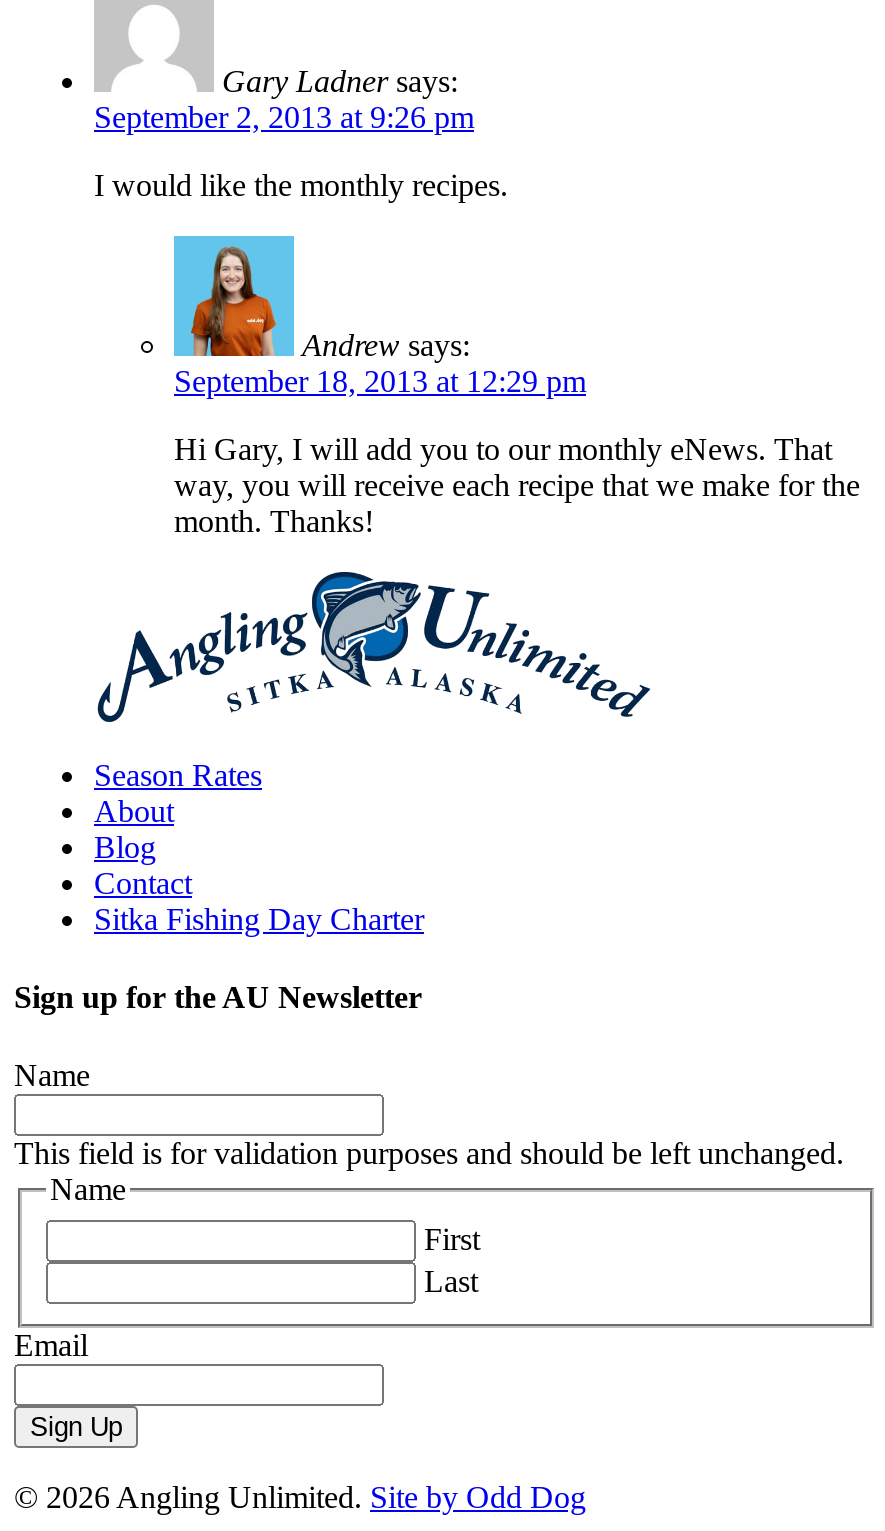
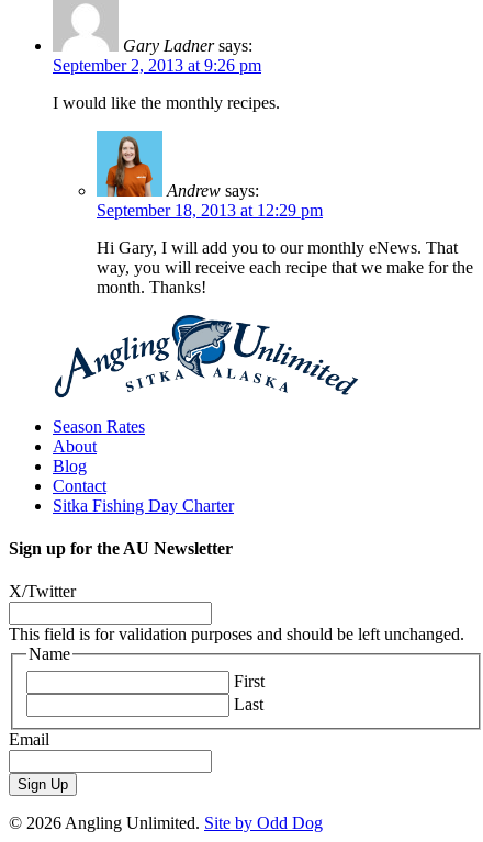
- Name
+ X/Twitter
